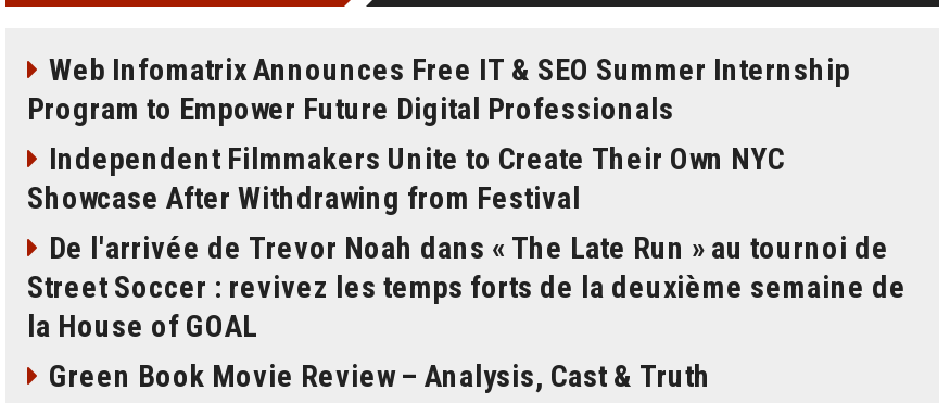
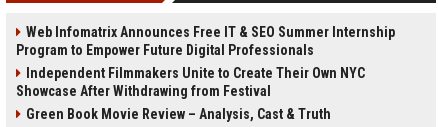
- De l'arrivée de Trevor Noah dans « The Late Run » au tournoi de
- Street Soccer : revivez les temps forts de la deuxième semaine de
- la House of GOAL
